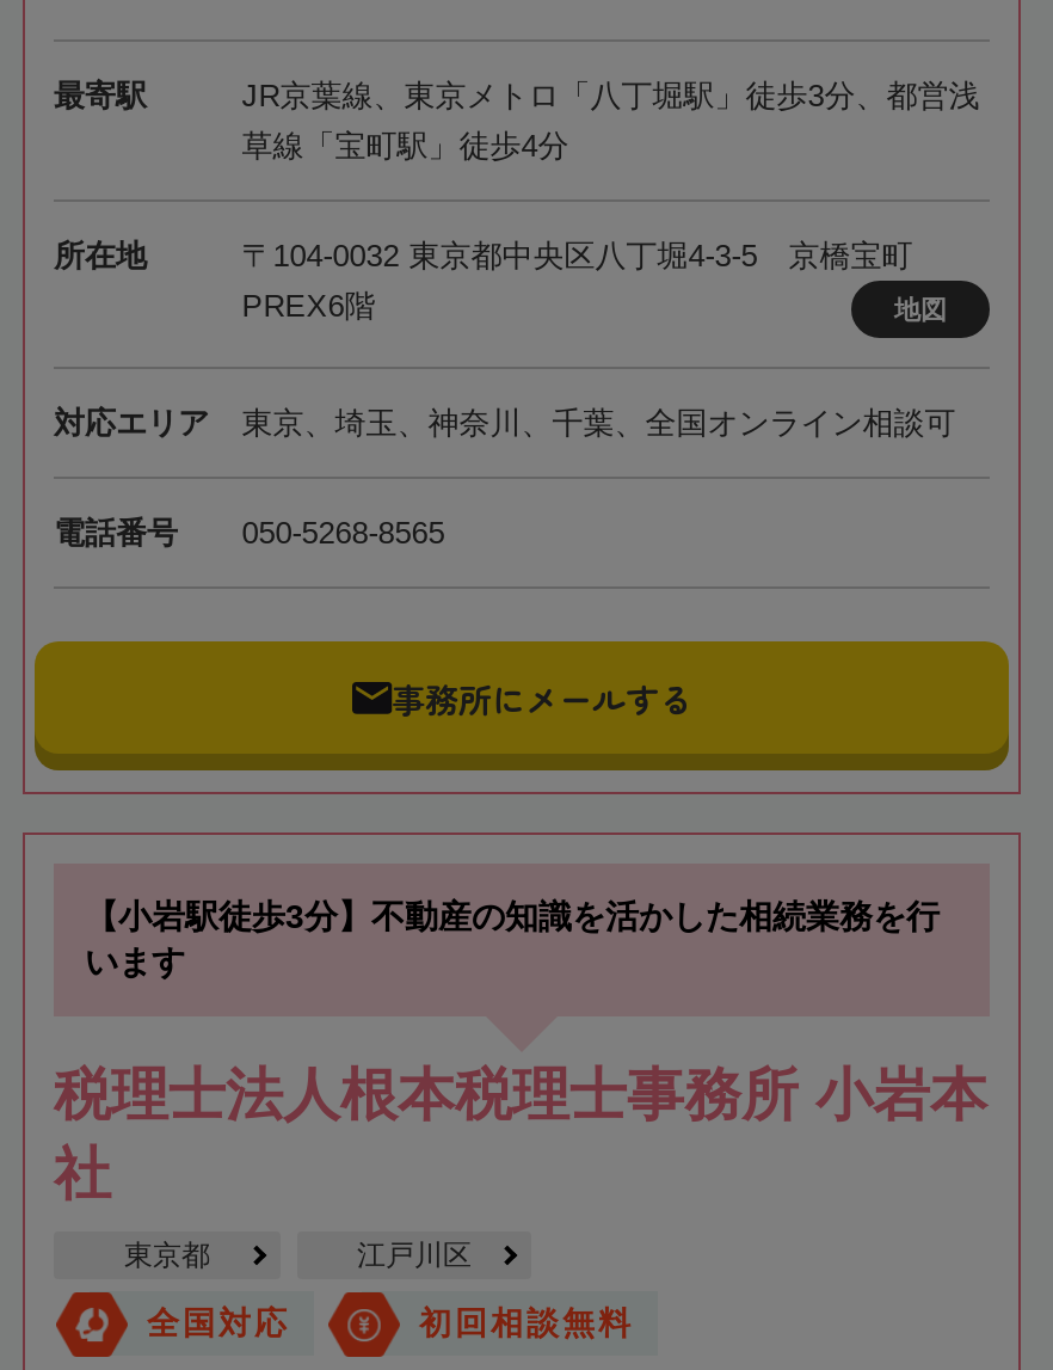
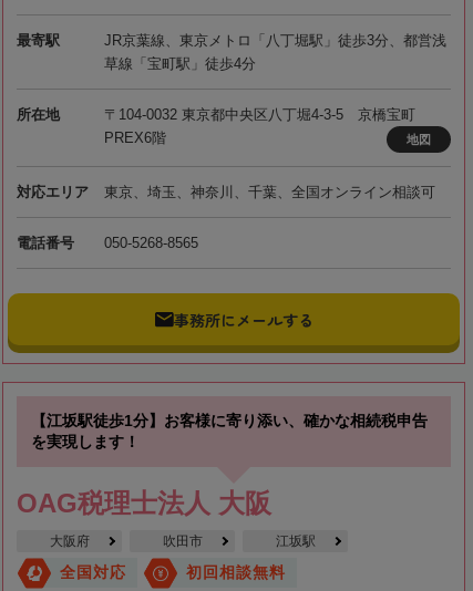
- 【小岩駅徒歩3分】不動産の知識を活かした相続業務を行
- います
+ 【江坂駅徒歩1分】お客様に寄り添い、確かな相続税申告
+ を実現します！

- 税理士法人根本税理士事務所 小岩本
- 社
+ OAG税理士法人 大阪

- 東京都
- 江戸川区
+ 大阪府
+ 吹田市
+ 江坂駅
